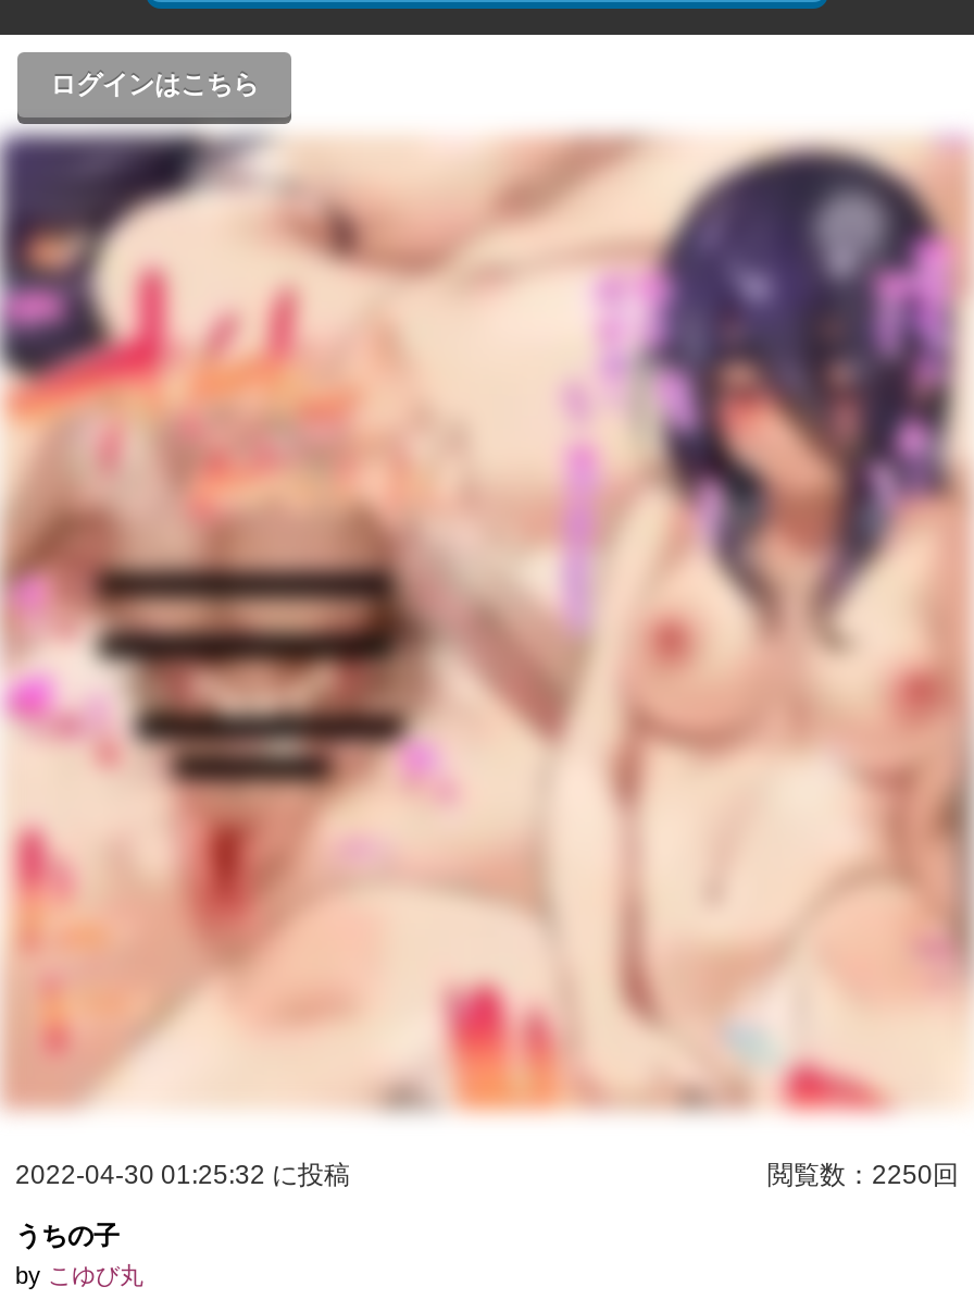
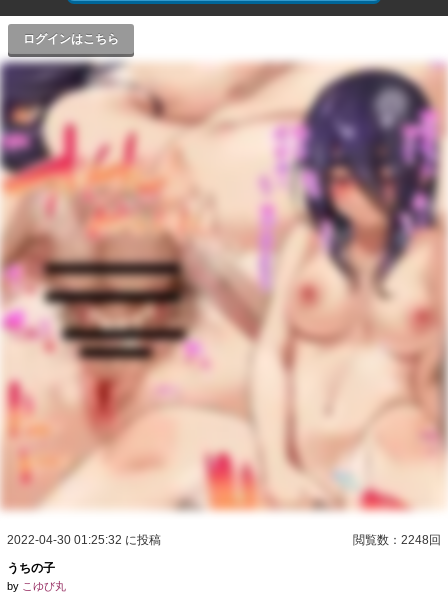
- 閲覧数：2250回
+ 閲覧数：2248回
